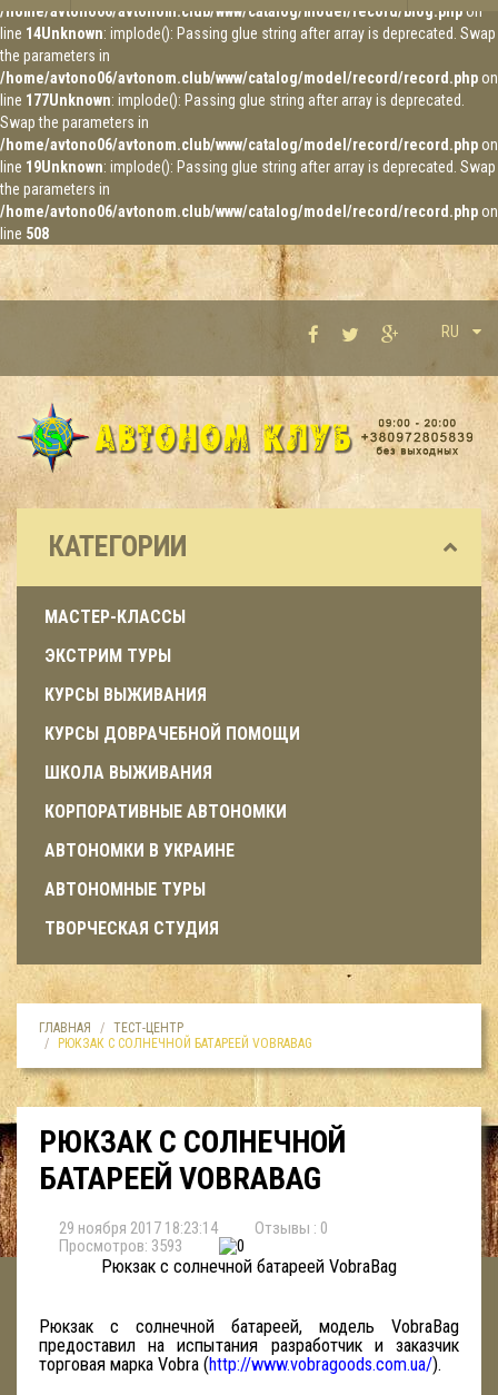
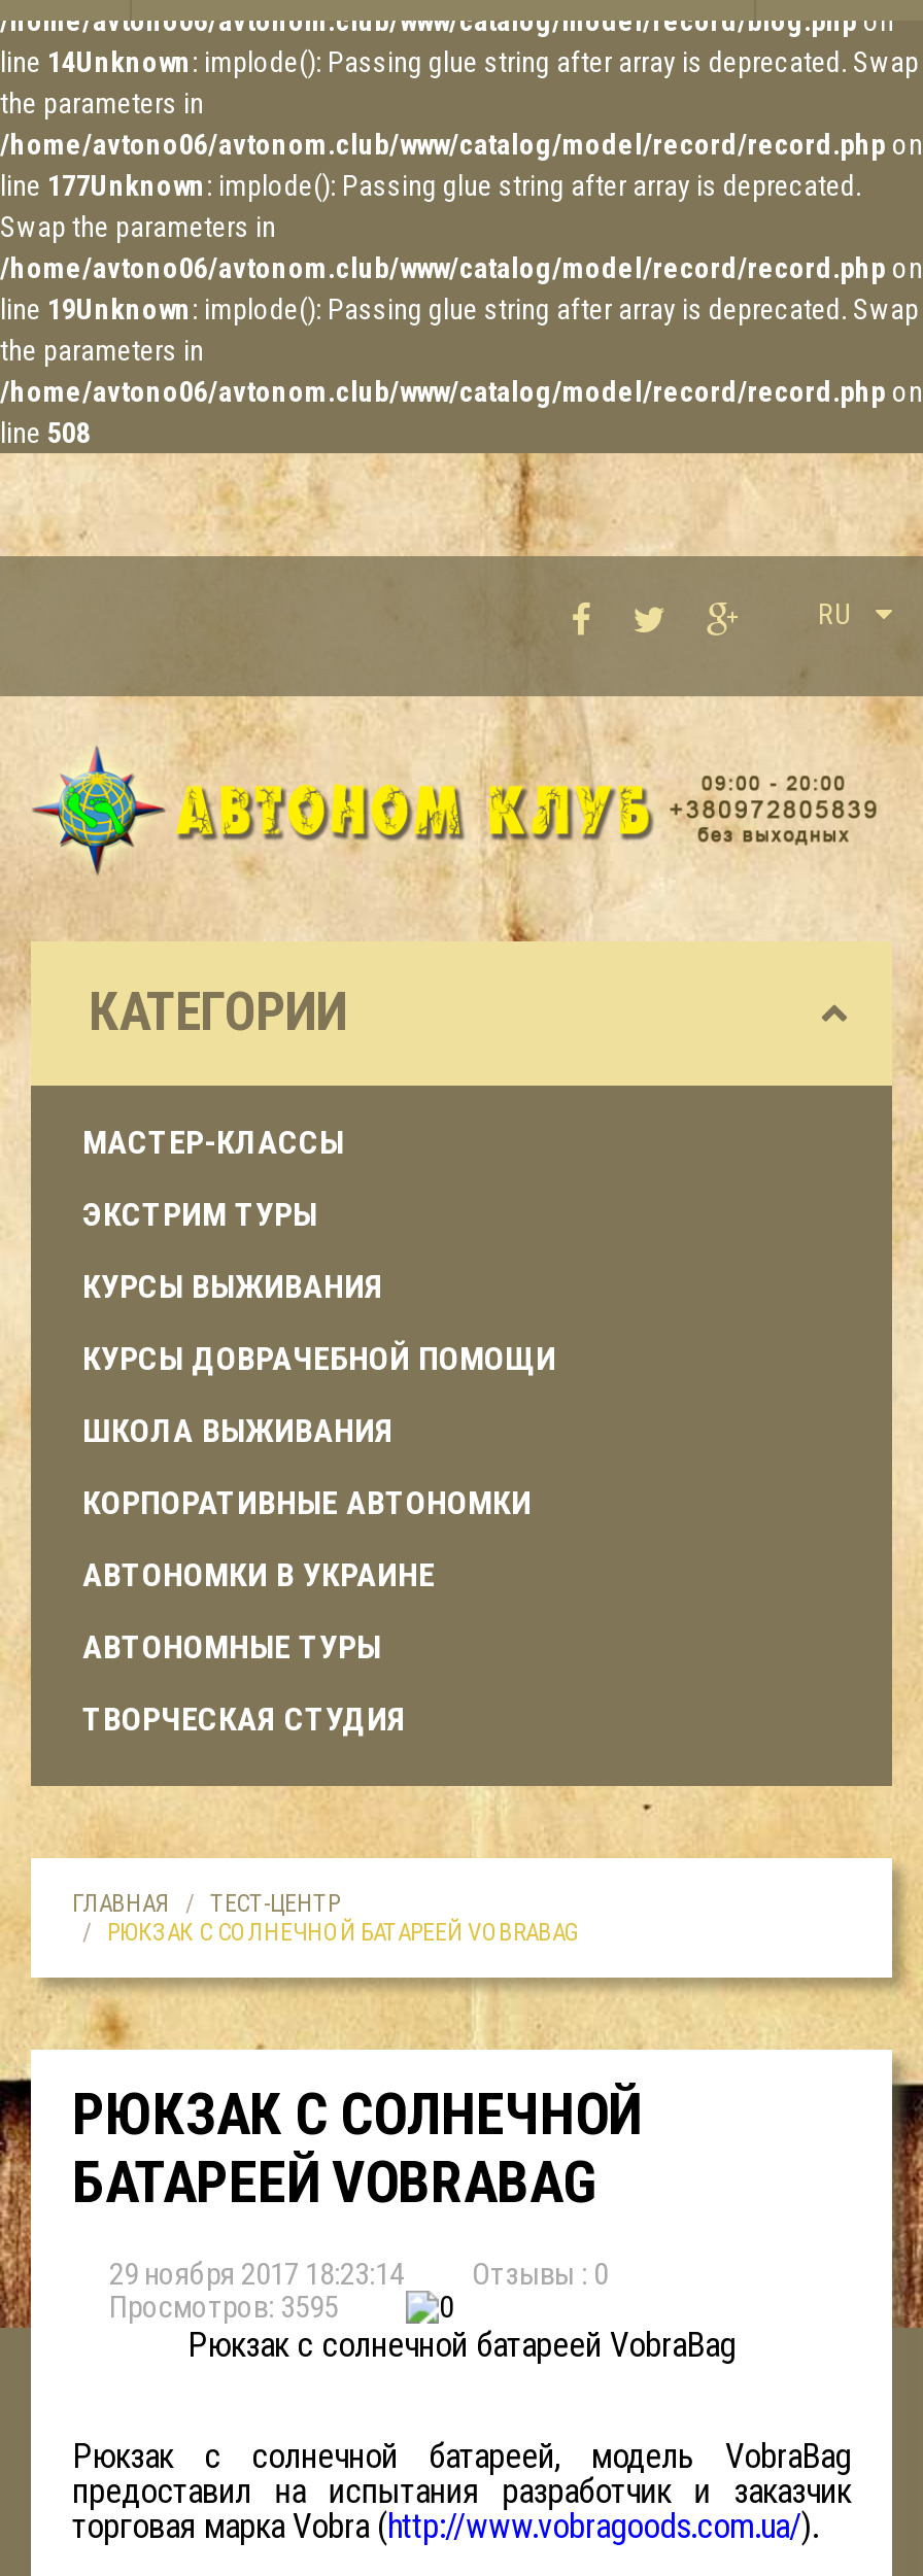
- Просмотров: 3593
+ Просмотров: 3595
